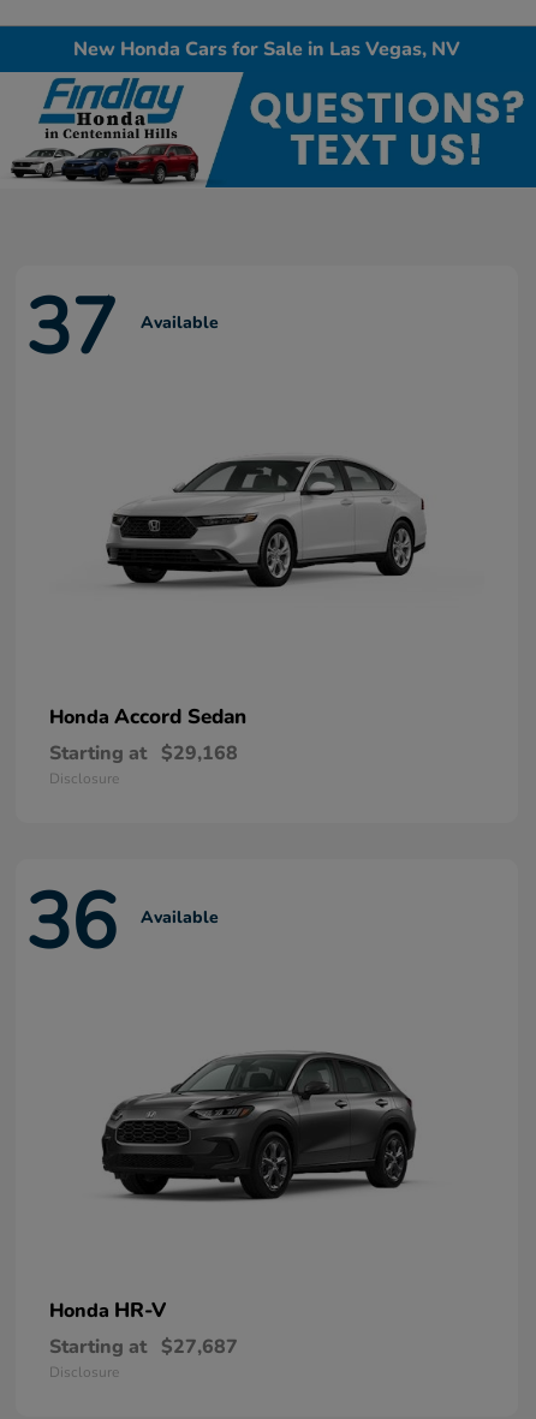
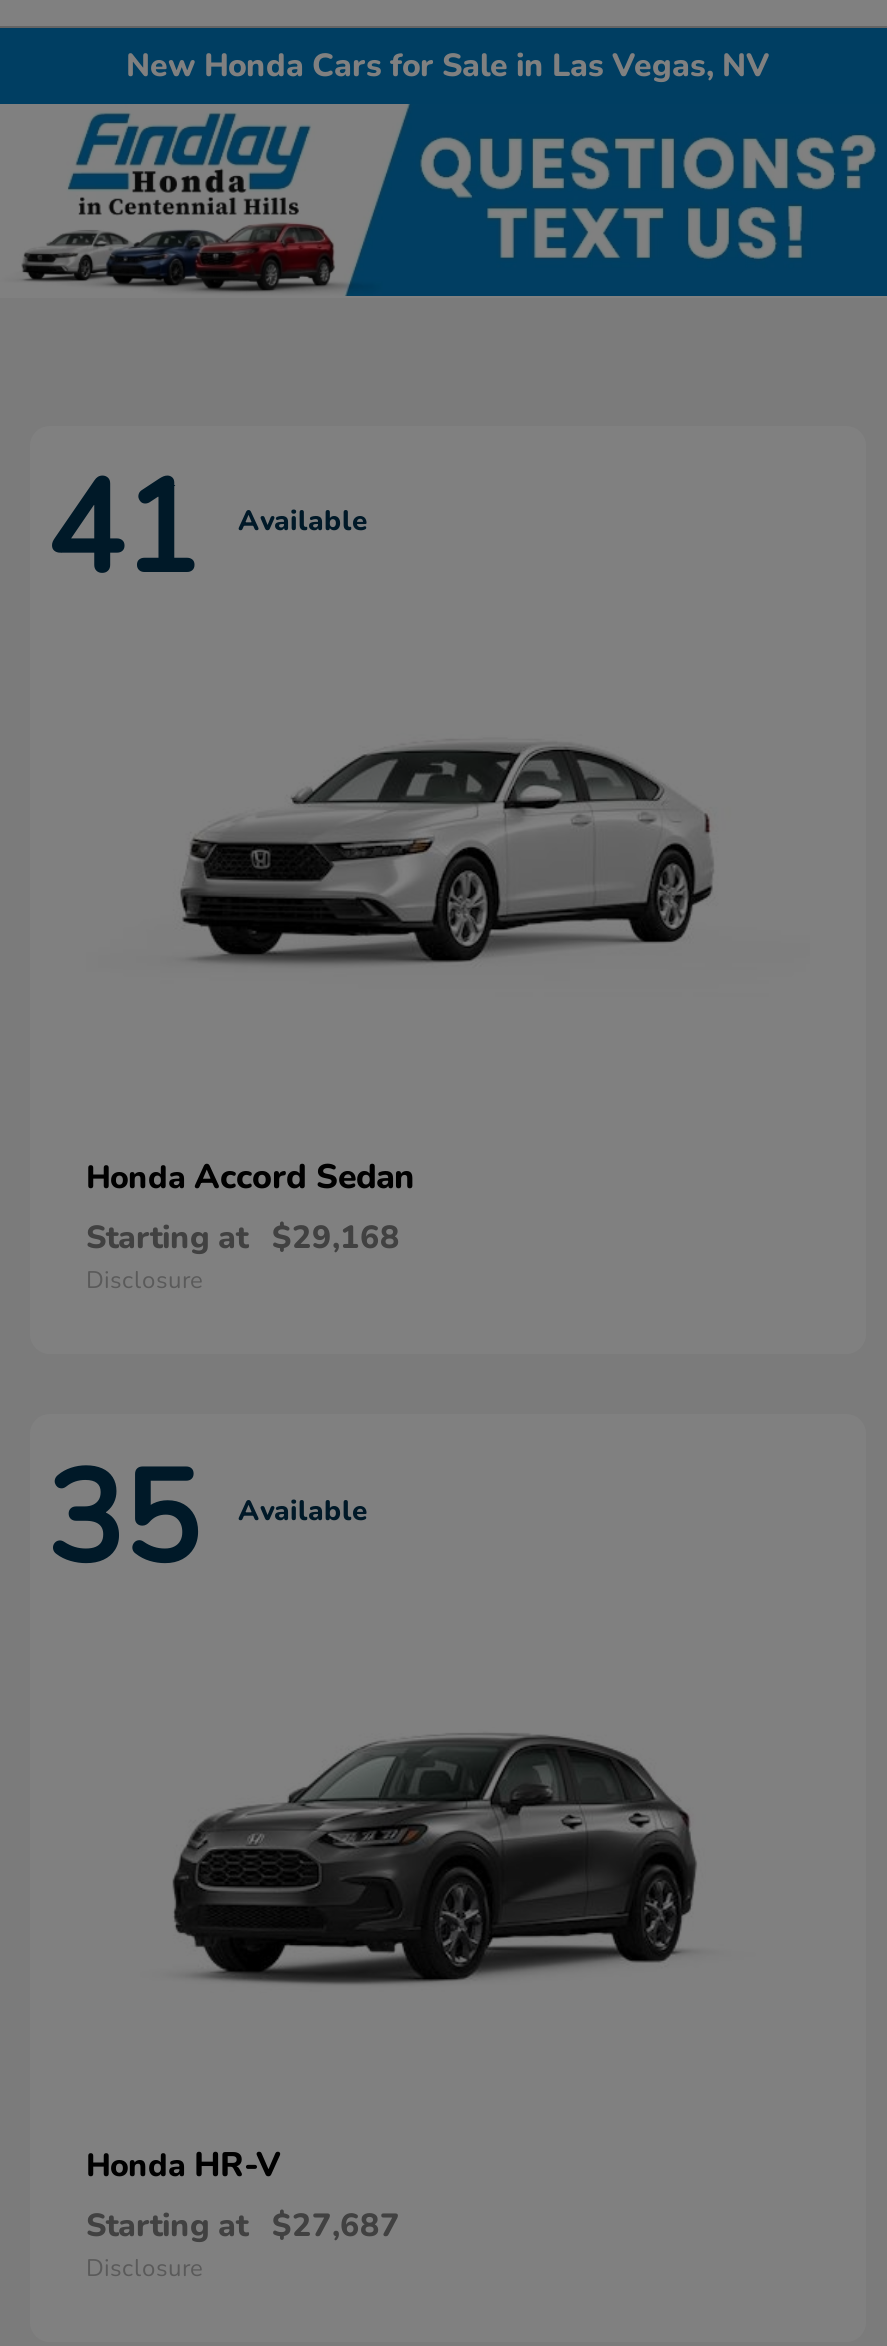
- 37 Available
+ 41 Available

- 36 Available
+ 35 Available
